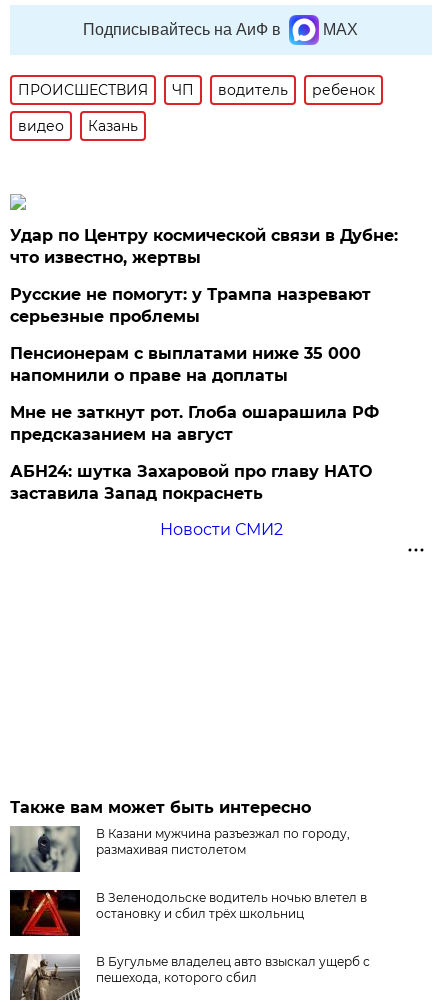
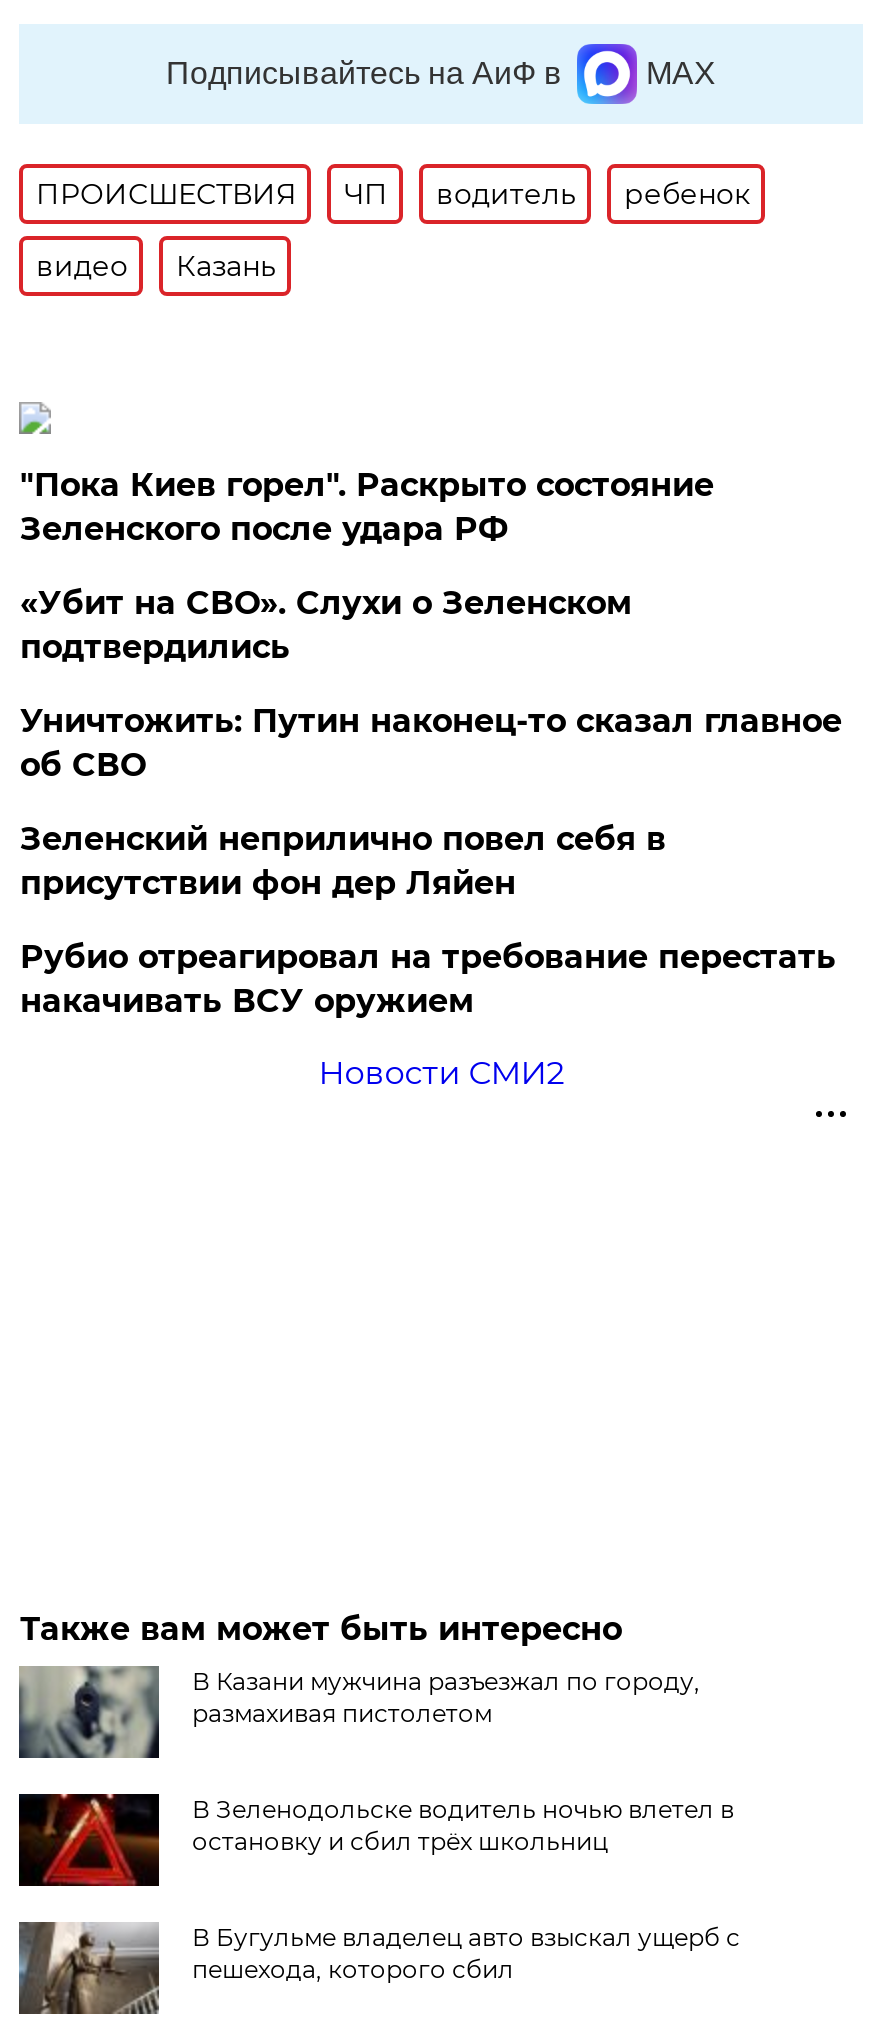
- Удар по Центру космической связи в Дубне:
- что известно, жертвы
+ "Пока Киев горел". Раскрыто состояние
+ Зеленского после удара РФ

- Русские не помогут: у Трампа назревают
- серьезные проблемы
+ «Убит на СВО». Слухи о Зеленском
+ подтвердились

- Пенсионерам с выплатами ниже 35 000
- напомнили о праве на доплаты
+ Уничтожить: Путин наконец-то сказал главное
+ об СВО

- Мне не заткнут рот. Глоба ошарашила РФ
- предсказанием на август
+ Зеленский неприлично повел cебя в
+ присутствии фон дер Ляйен

- АБН24: шутка Захаровой про главу НАТО
- заставила Запад покраснеть
+ Рубио отреагировал на требование перестать
+ накачивать ВСУ оружием
